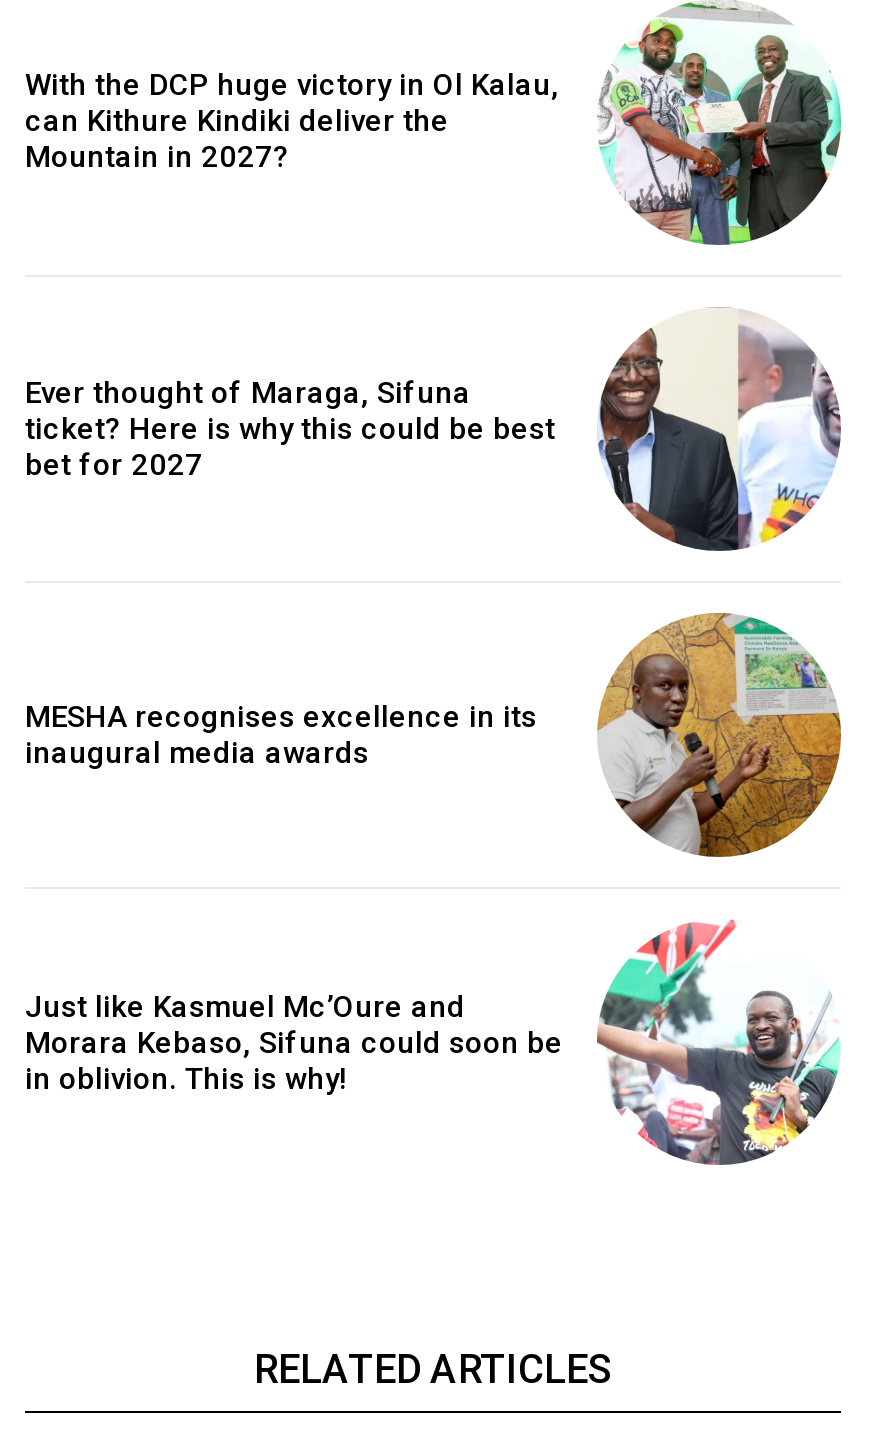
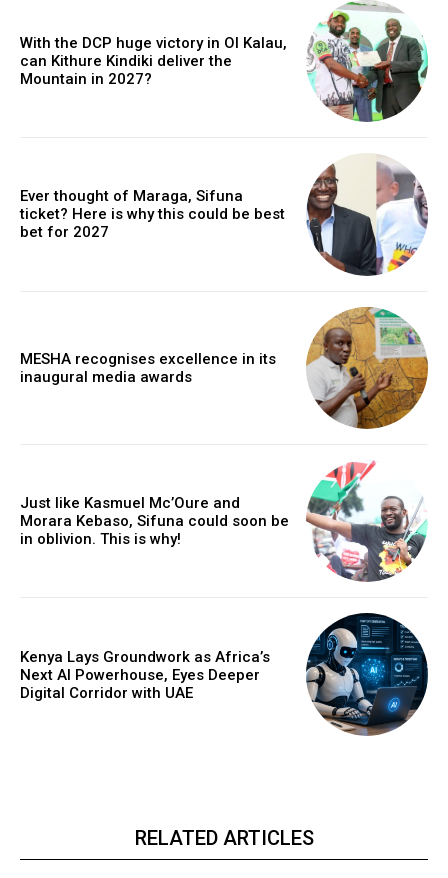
+ [image]
+ Kenya Lays Groundwork as Africa’s
+ Next AI Powerhouse, Eyes Deeper
+ Digital Corridor with UAE
